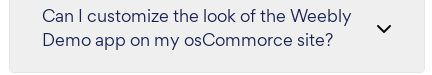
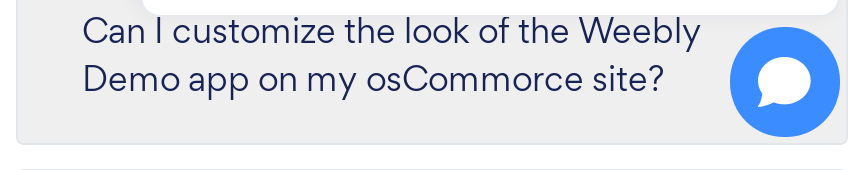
+ [image]
